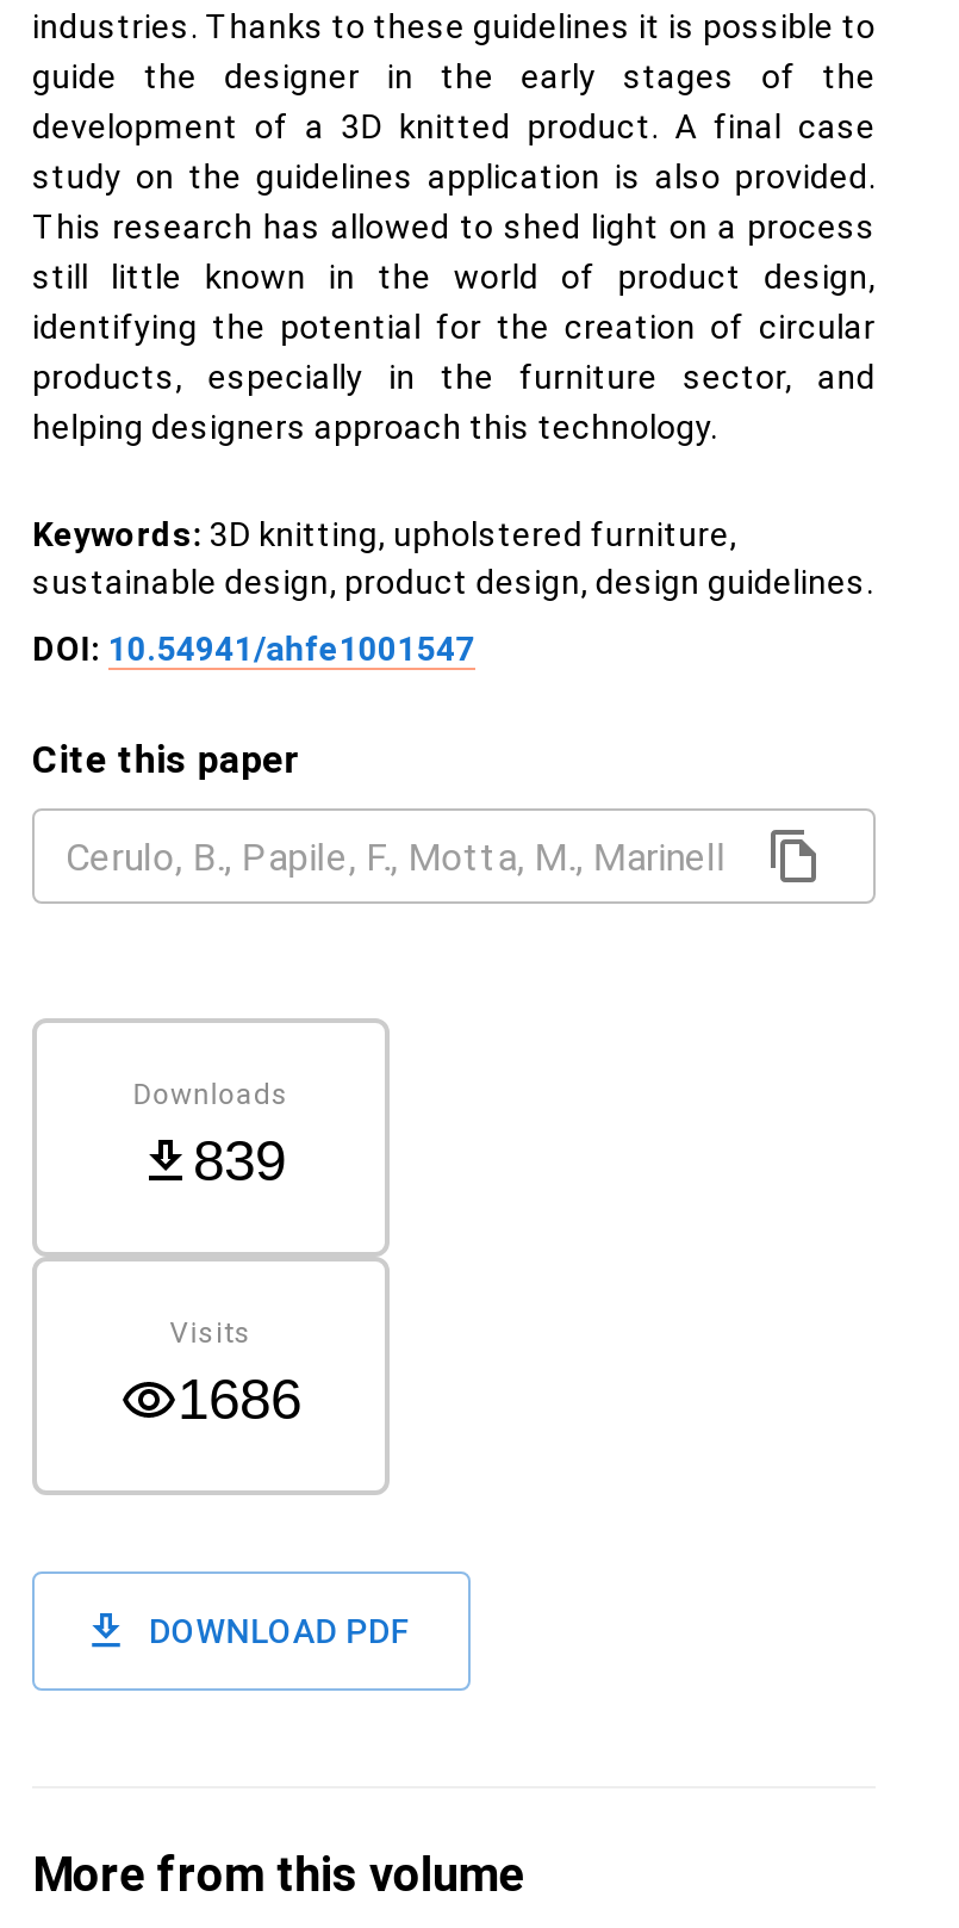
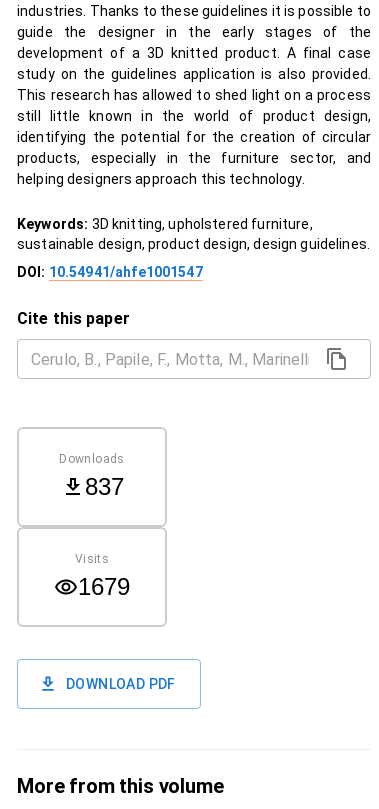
- 839
+ 837

- 1686
+ 1679
